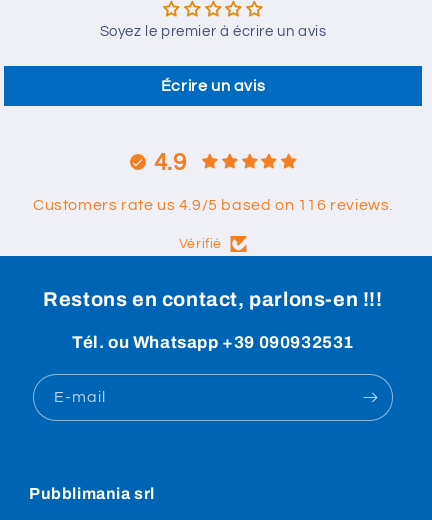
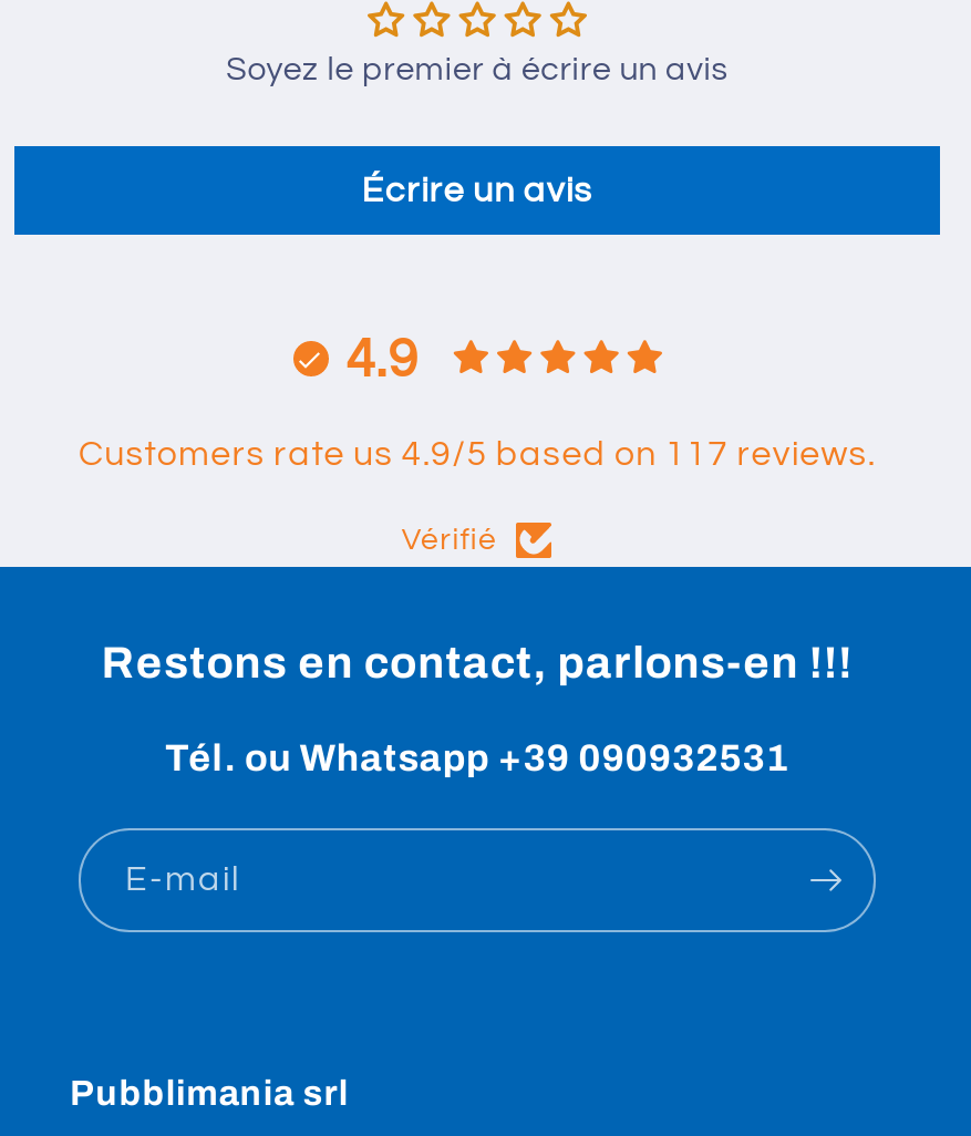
- Customers rate us 4.9/5 based on 116 reviews.
+ Customers rate us 4.9/5 based on 117 reviews.
